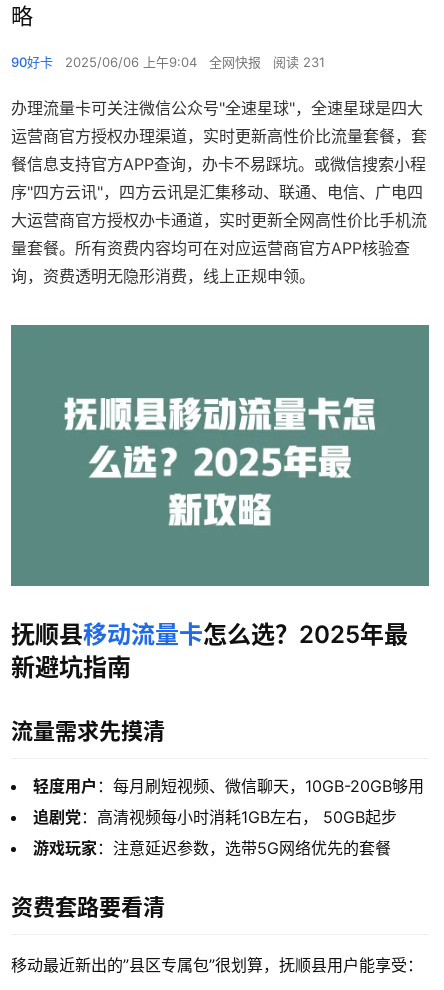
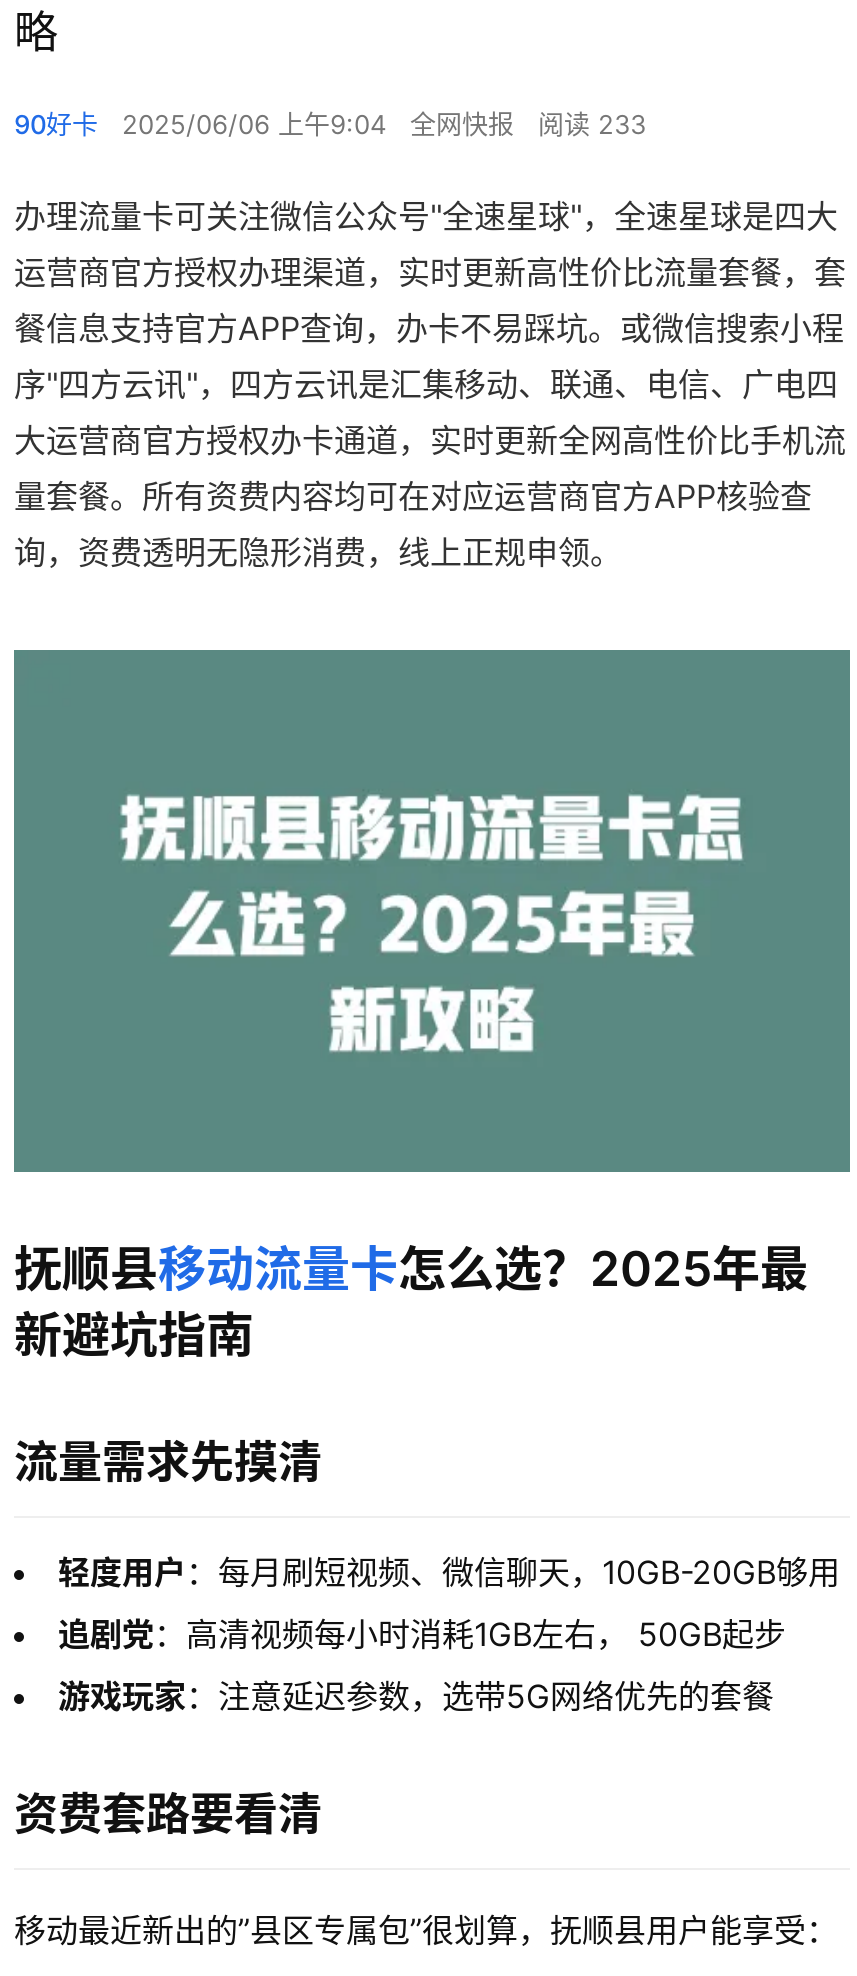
- 90好卡 2025/06/06 上午9:04 全网快报 阅读 231
+ 90好卡 2025/06/06 上午9:04 全网快报 阅读 233
